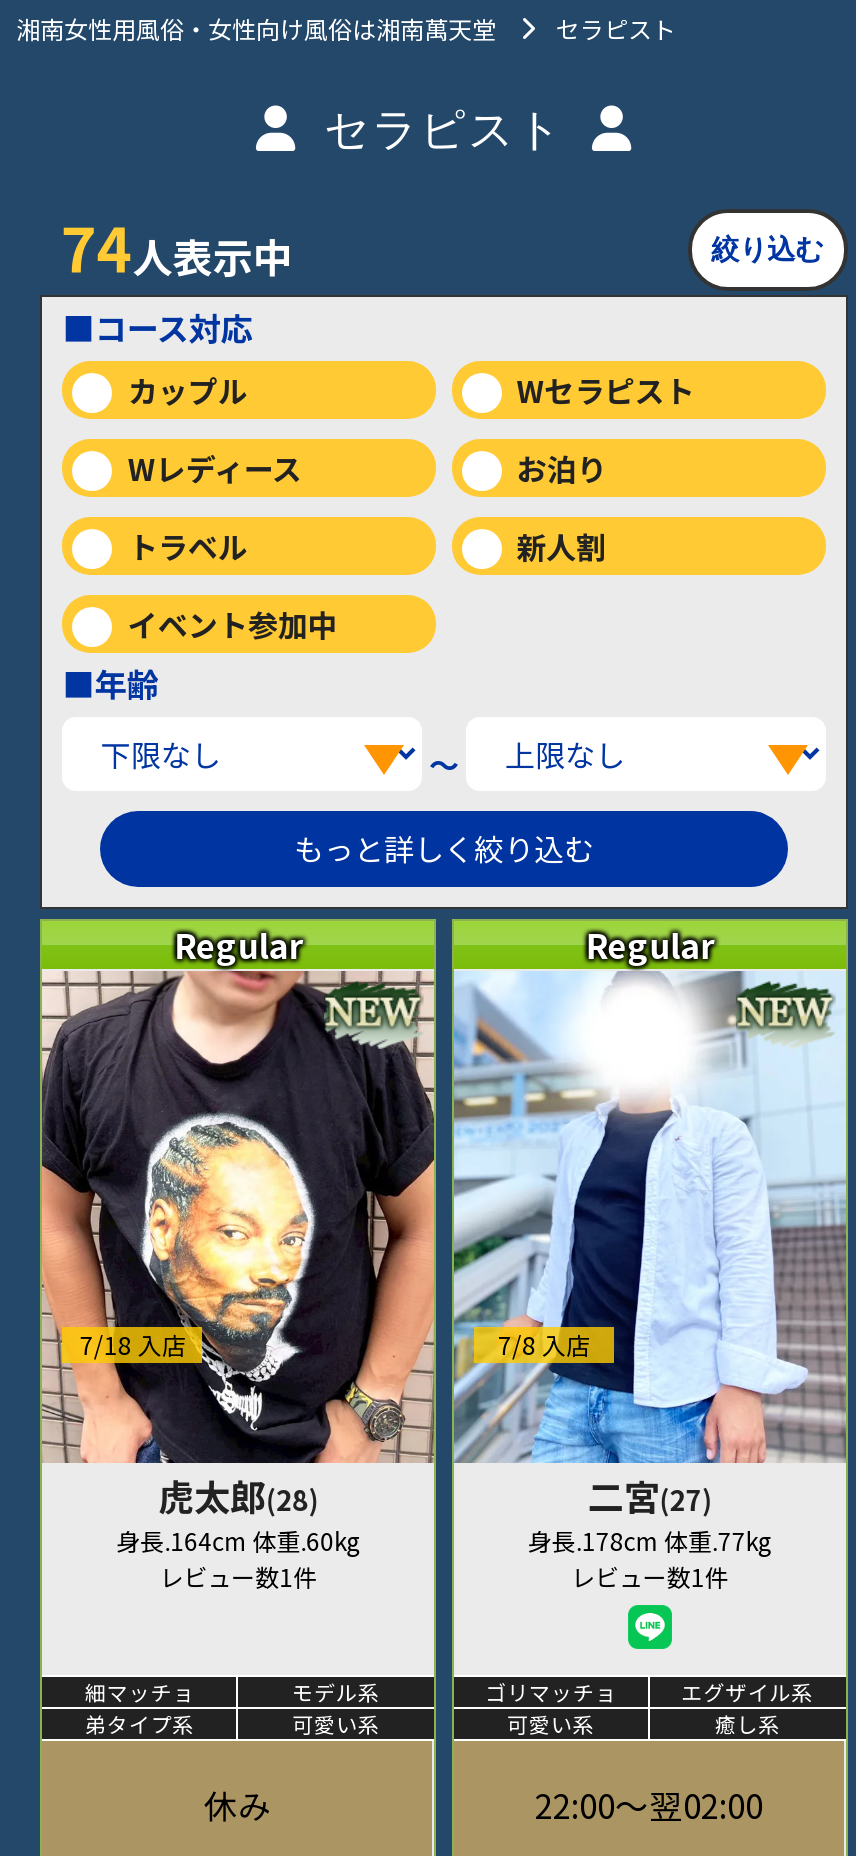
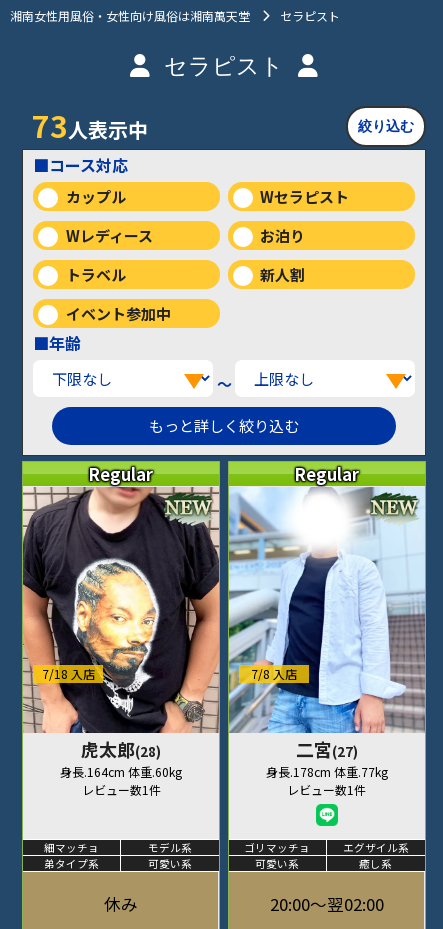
- 74人表示中
+ 73人表示中

- 22:00～翌02:00
+ 20:00～翌02:00
